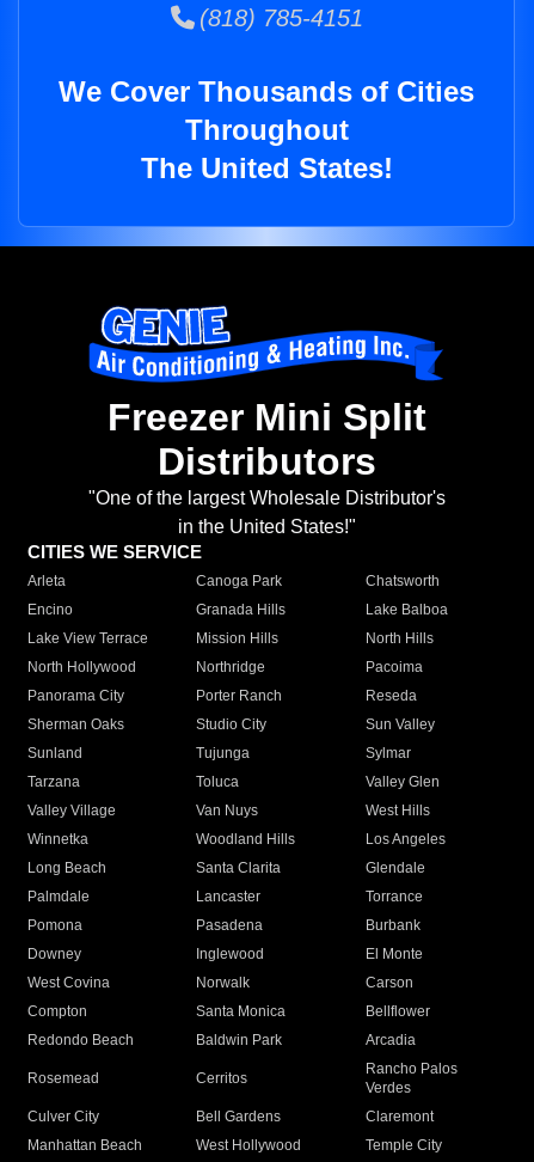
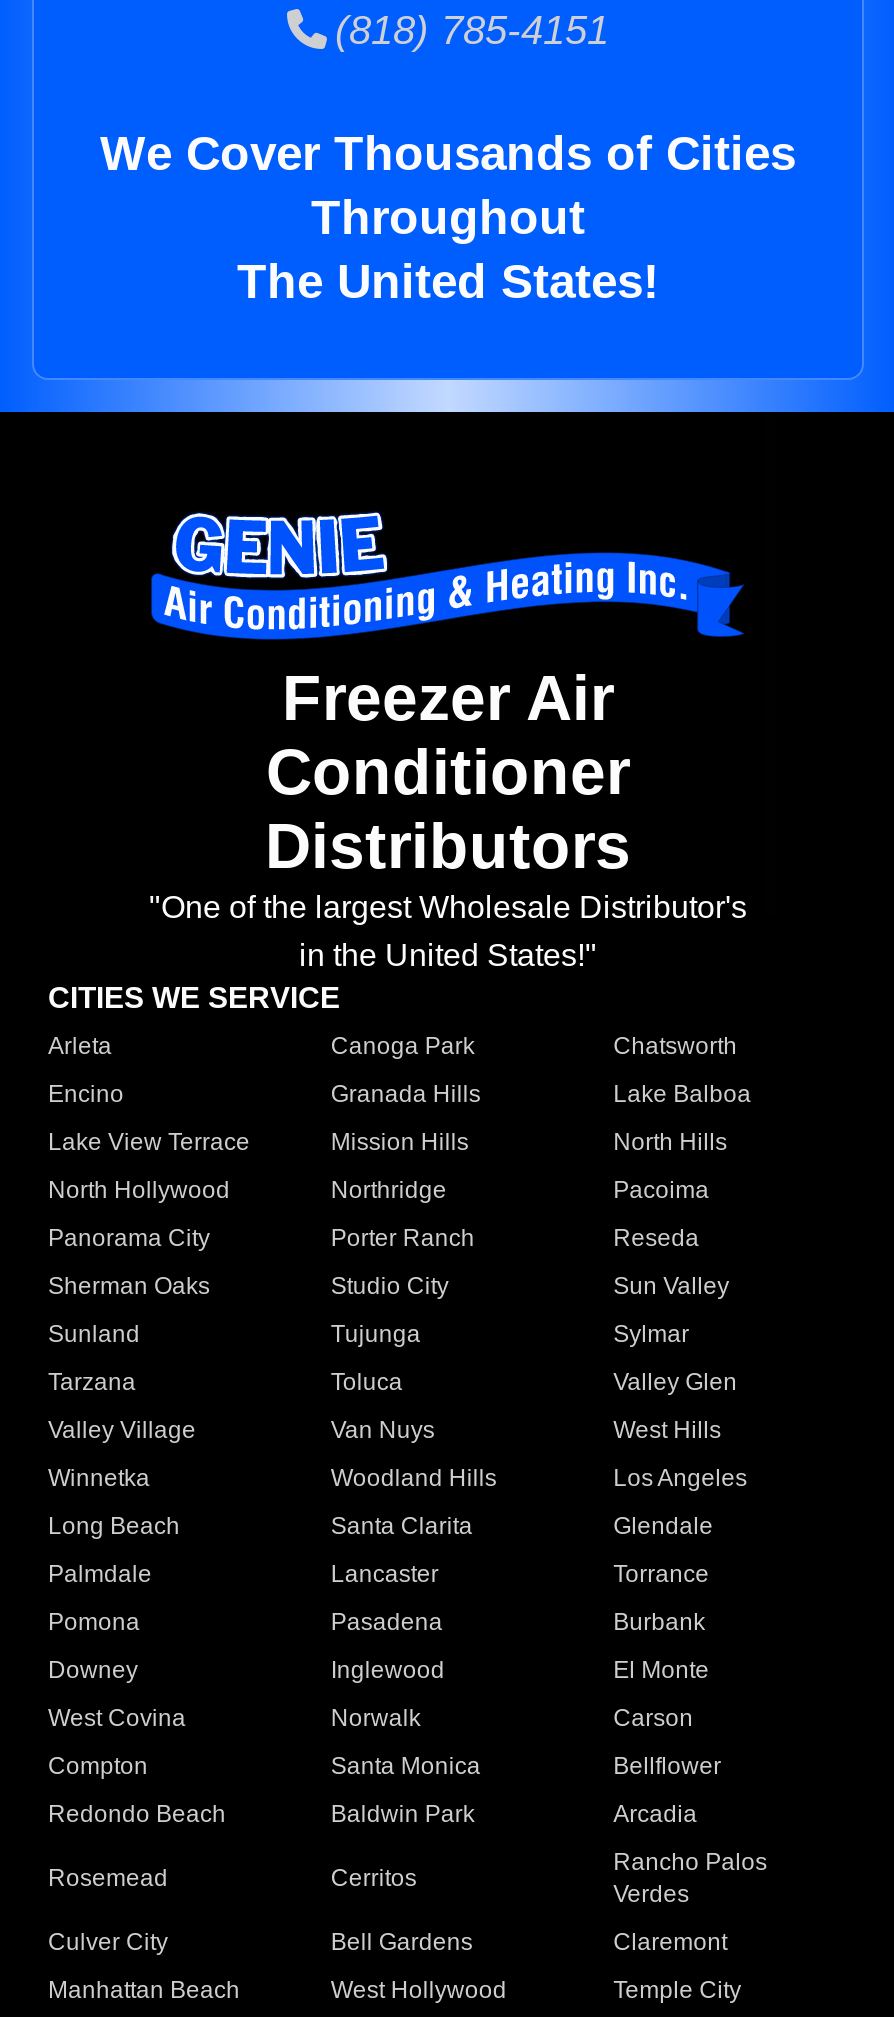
- Freezer Mini Split
+ Freezer Air
+ Conditioner
